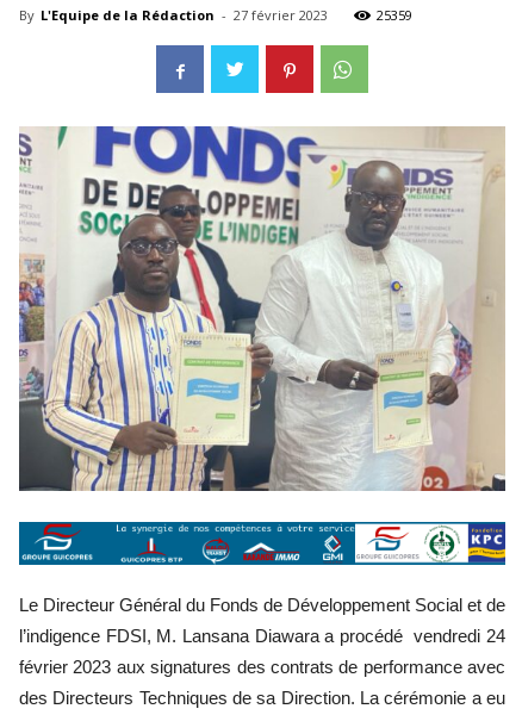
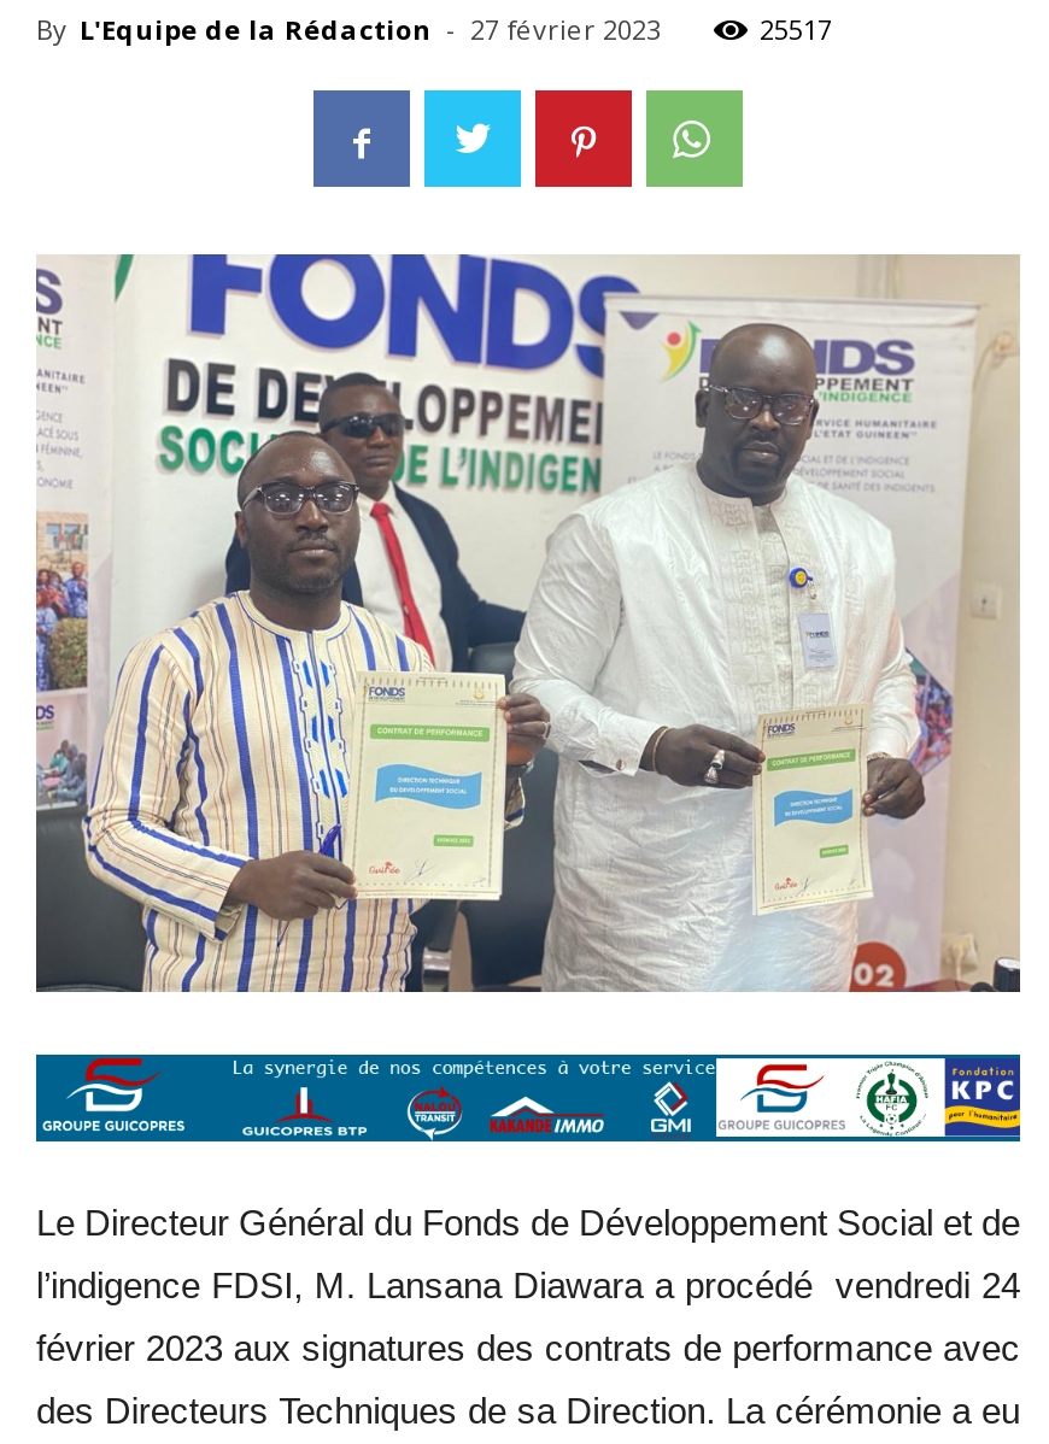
- 25359
+ 25517
